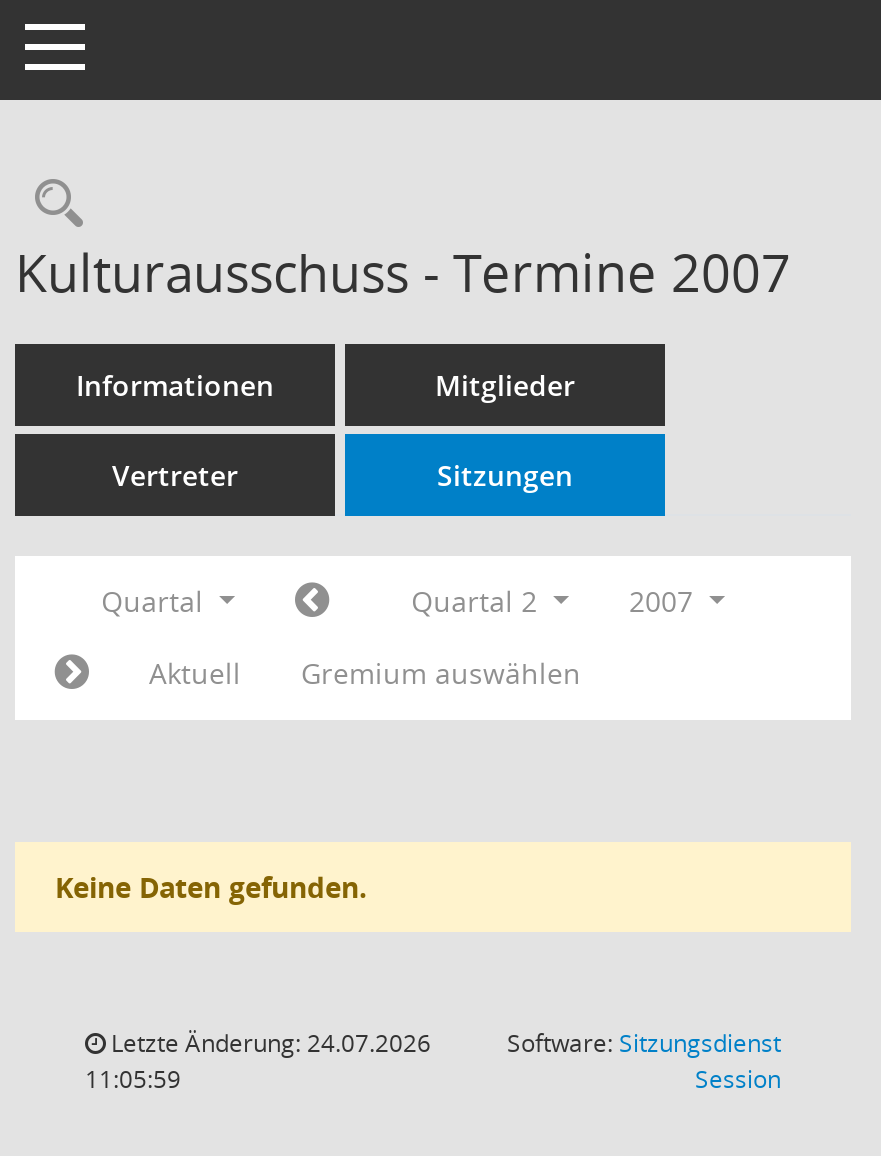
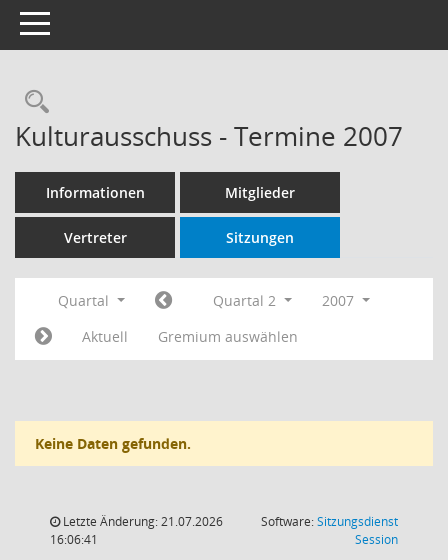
- Letzte Änderung: 24.07.2026
+ Letzte Änderung: 21.07.2026

- 11:05:59
+ 16:06:41
